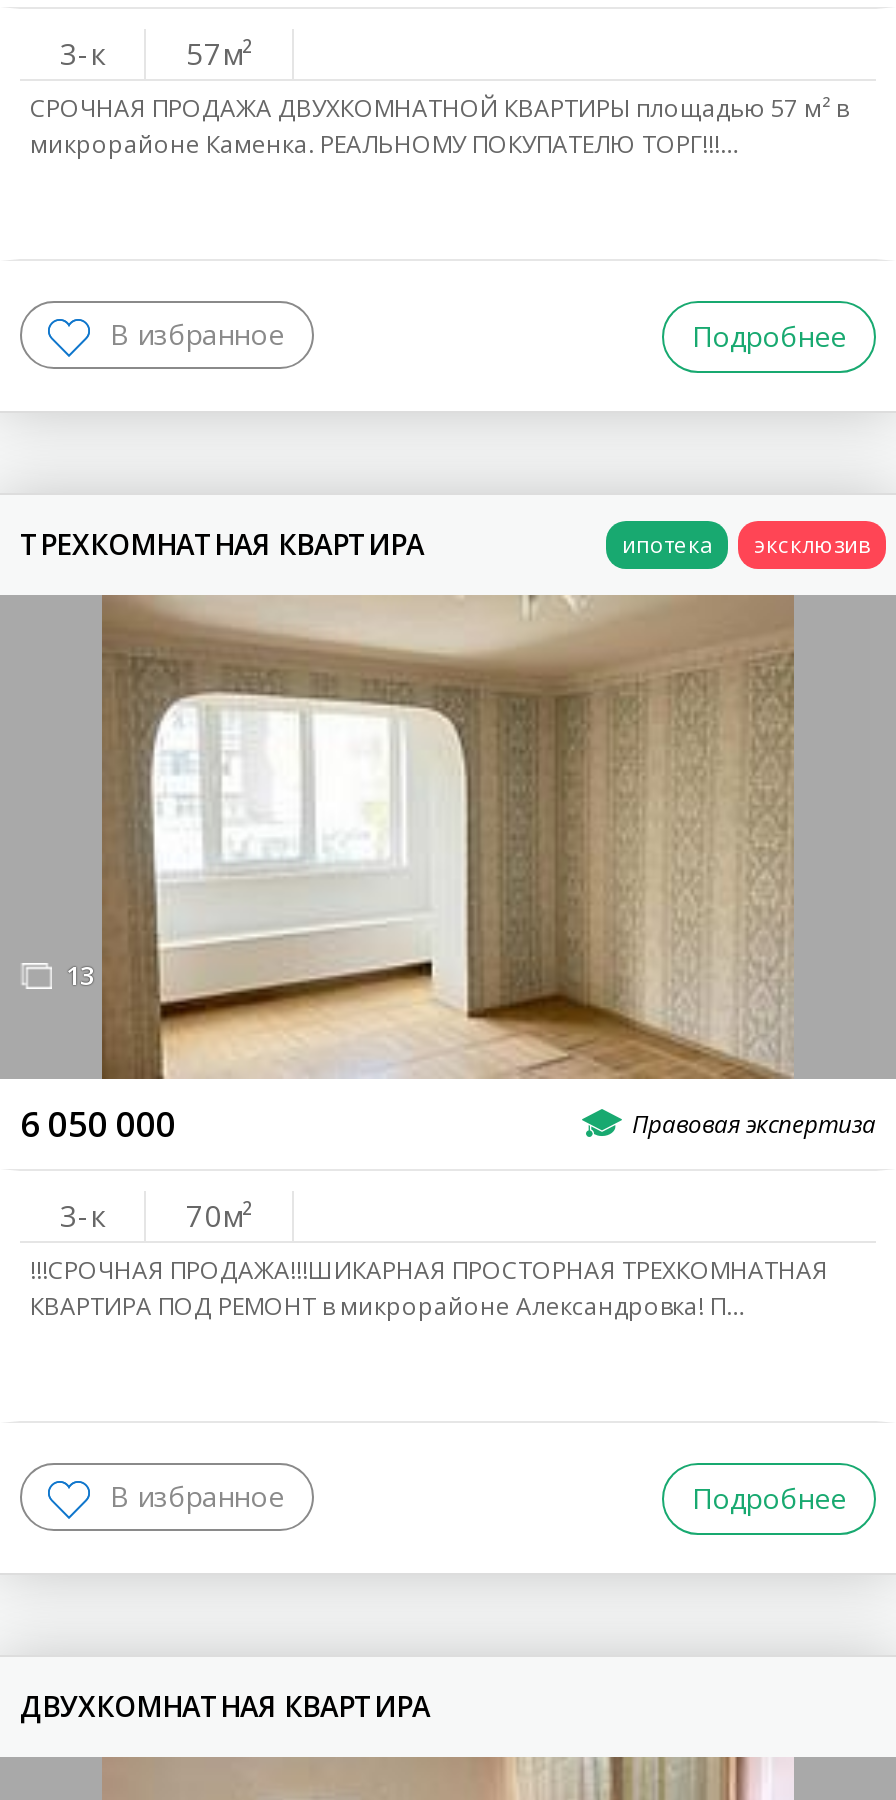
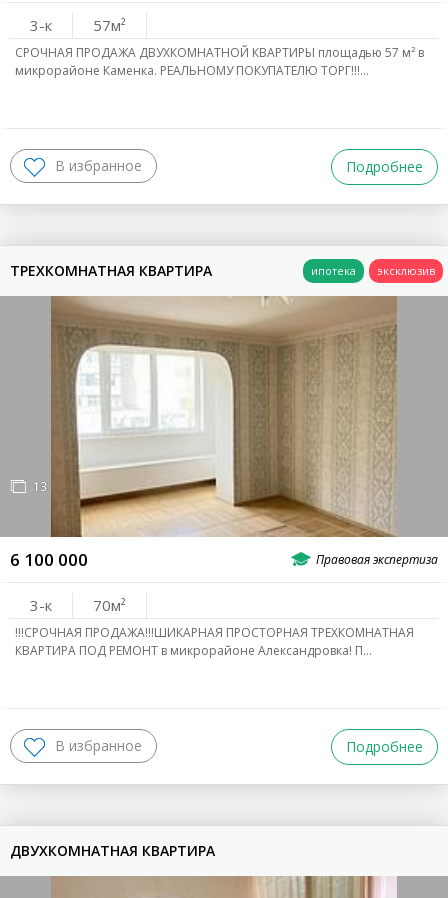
- 6 050 000
+ 6 100 000
